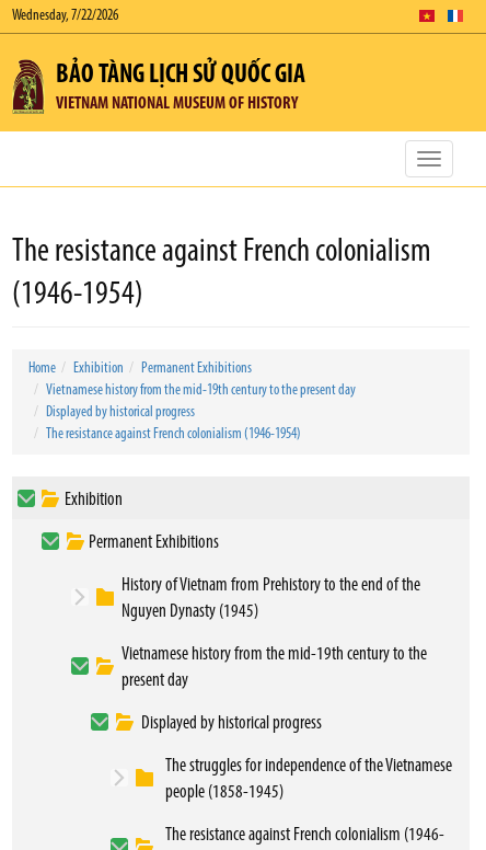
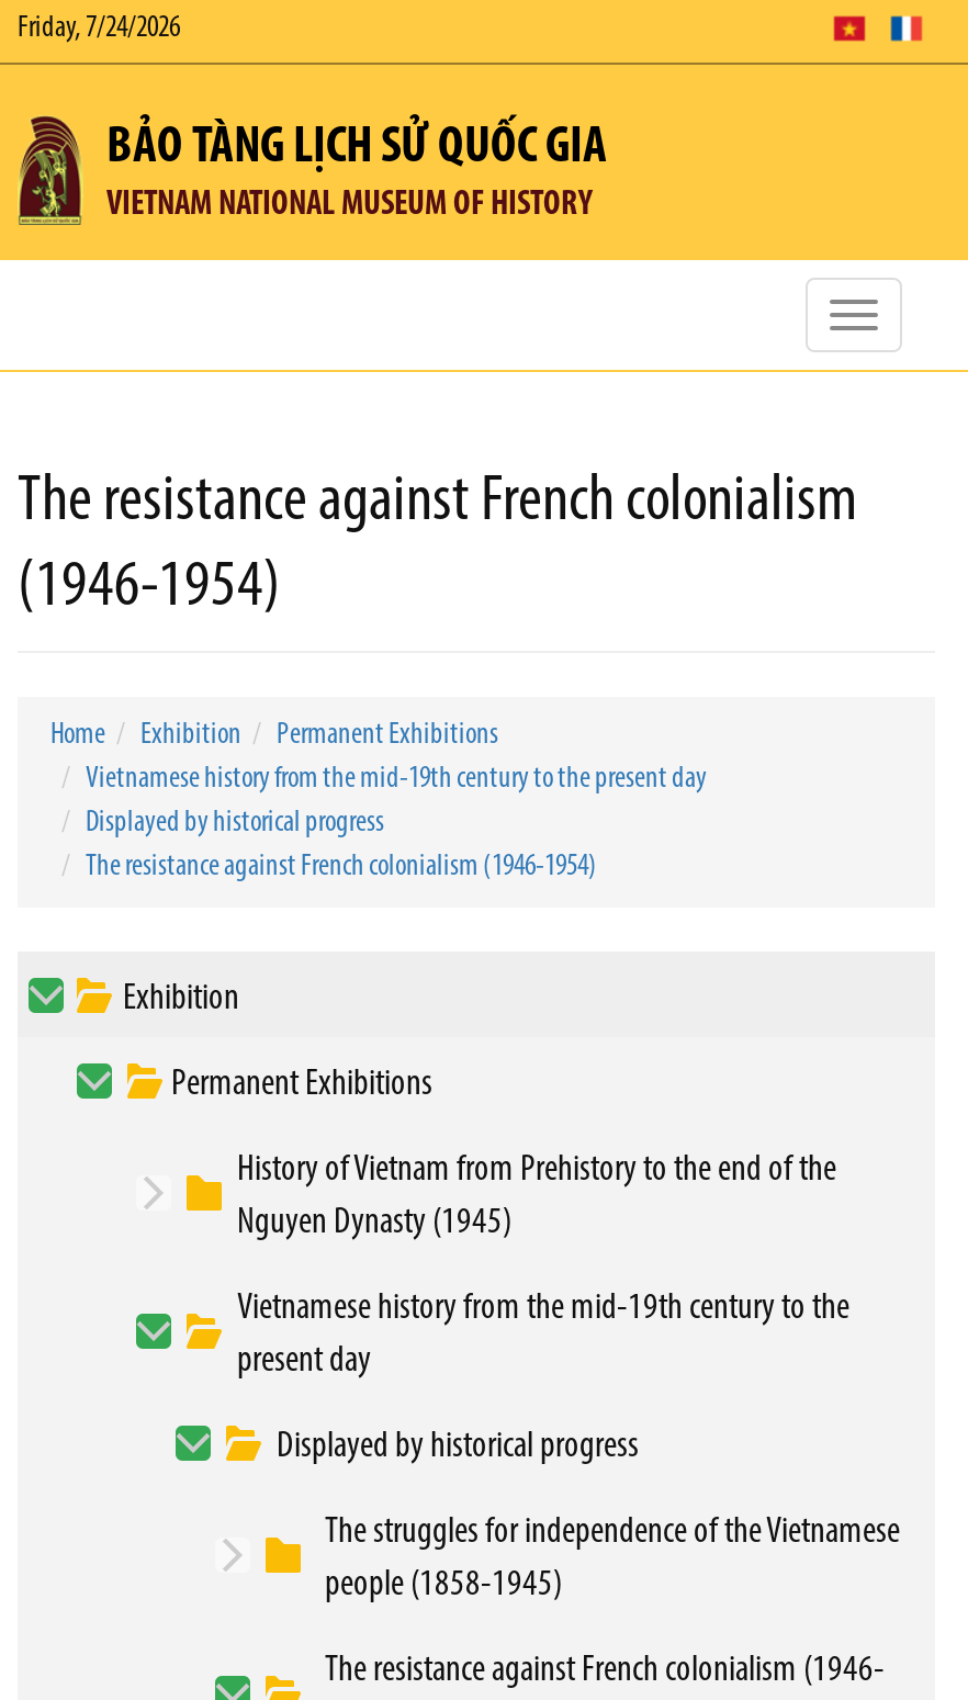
- Wednesday, 7/22/2026
+ Friday, 7/24/2026
